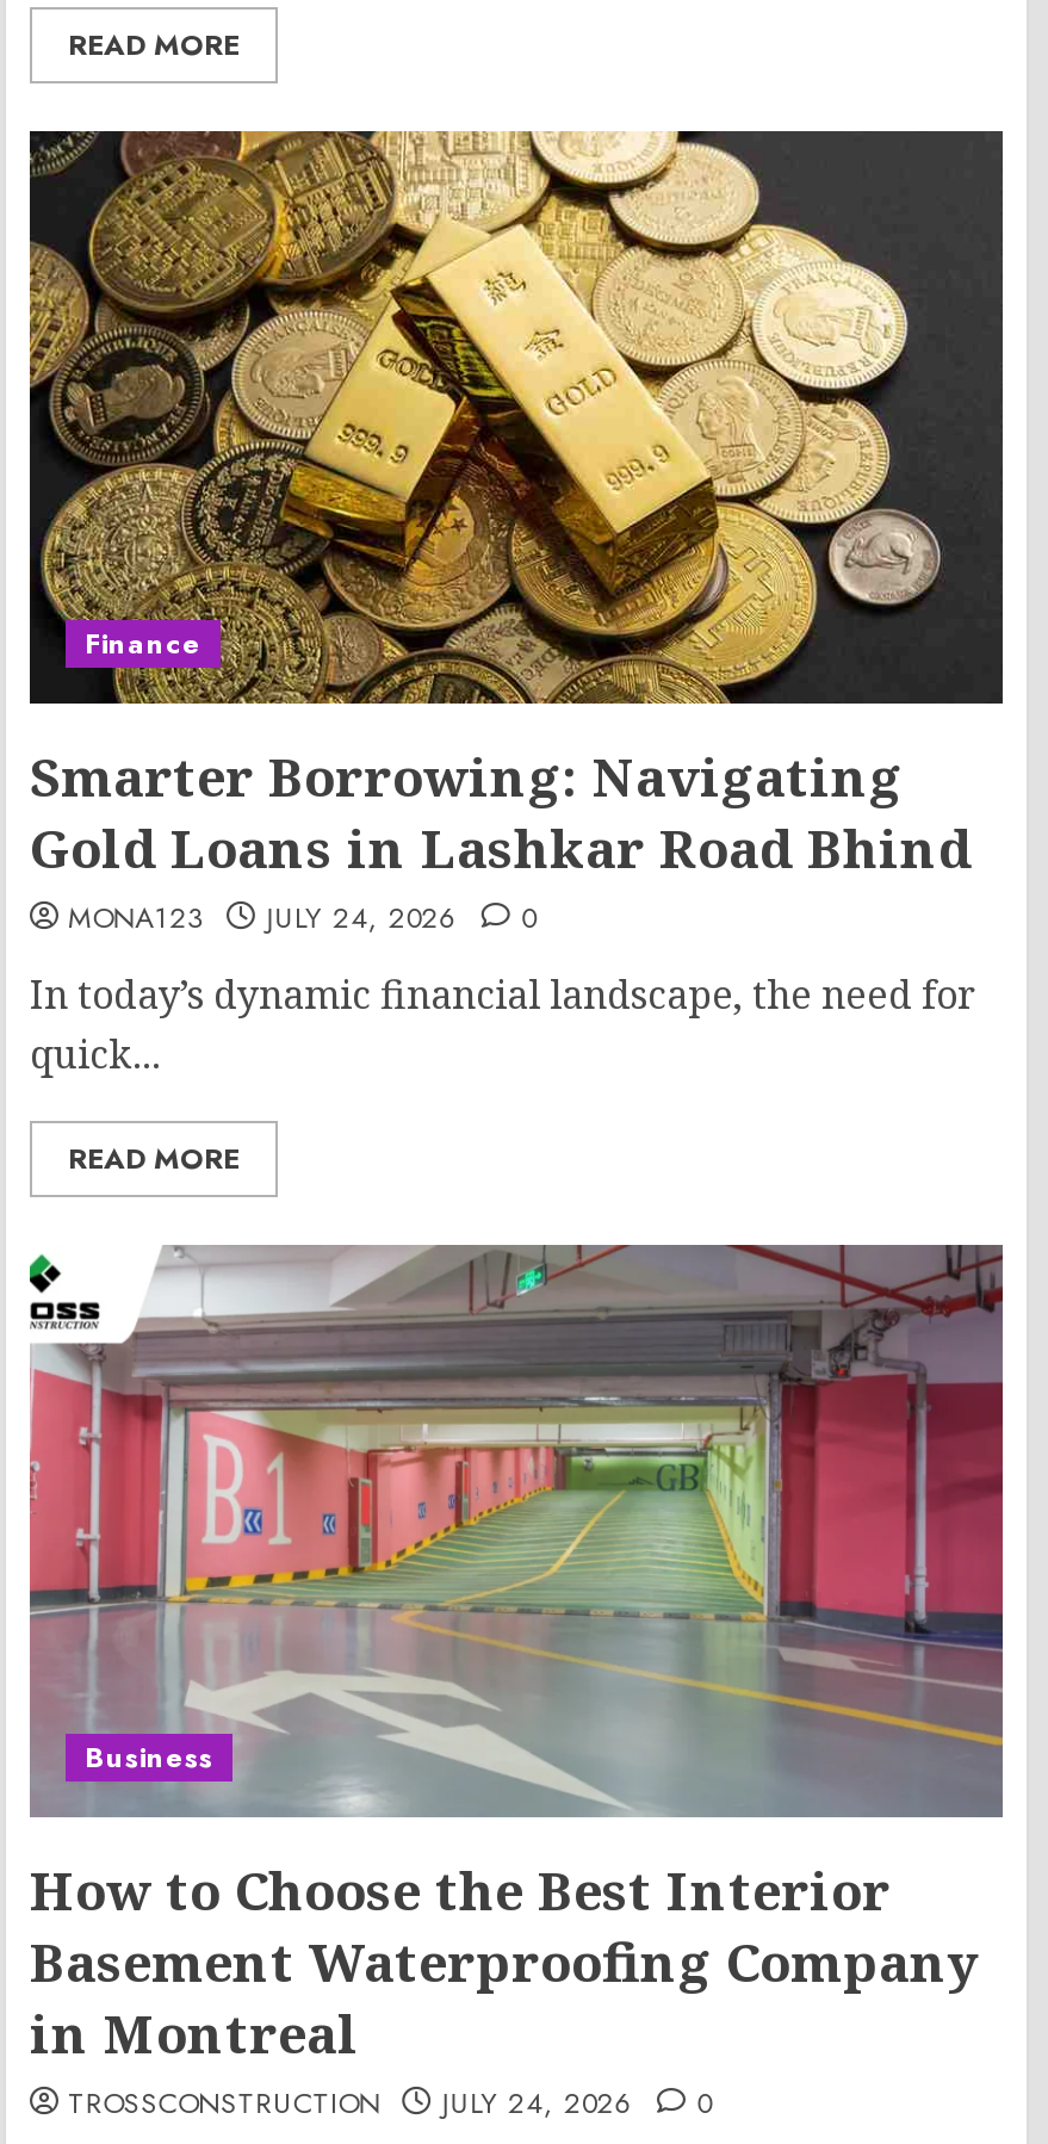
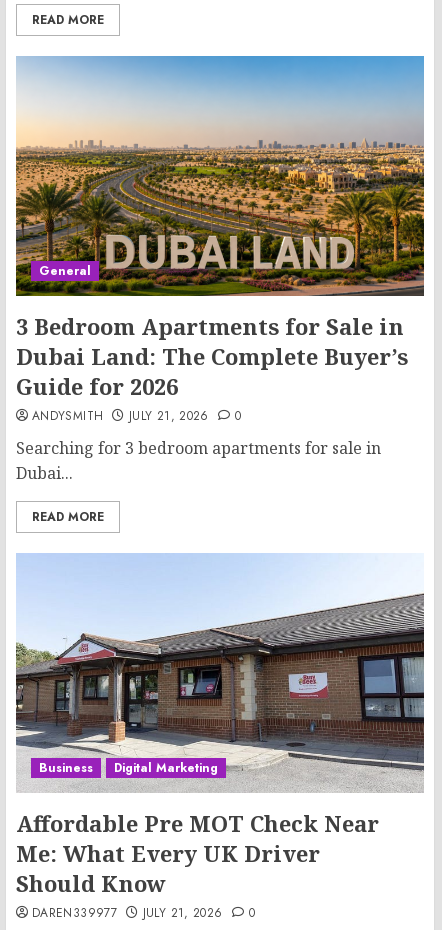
- [image]
- Finance
+ [image]
+ General

- Smarter Borrowing: Navigating
- Gold Loans in Lashkar Road Bhind
- MONA123
- JULY 24, 2026
+ 3 Bedroom Apartments for Sale in
+ Dubai Land: The Complete Buyer’s
+ Guide for 2026
+ ANDYSMITH
+ JULY 21, 2026

- In today’s dynamic financial landscape, the need for
- quick...
+ Searching for 3 bedroom apartments for sale in
+ Dubai...

- [image]
- How to Choose the Best Interior
- Basement Waterproofing Company
- in Montreal
- TROSSCONSTRUCTION
- JULY 24, 2026
+ [image]
+ Digital Marketing
+ Affordable Pre MOT Check Near
+ Me: What Every UK Driver
+ Should Know
+ DAREN339977
+ JULY 21, 2026
